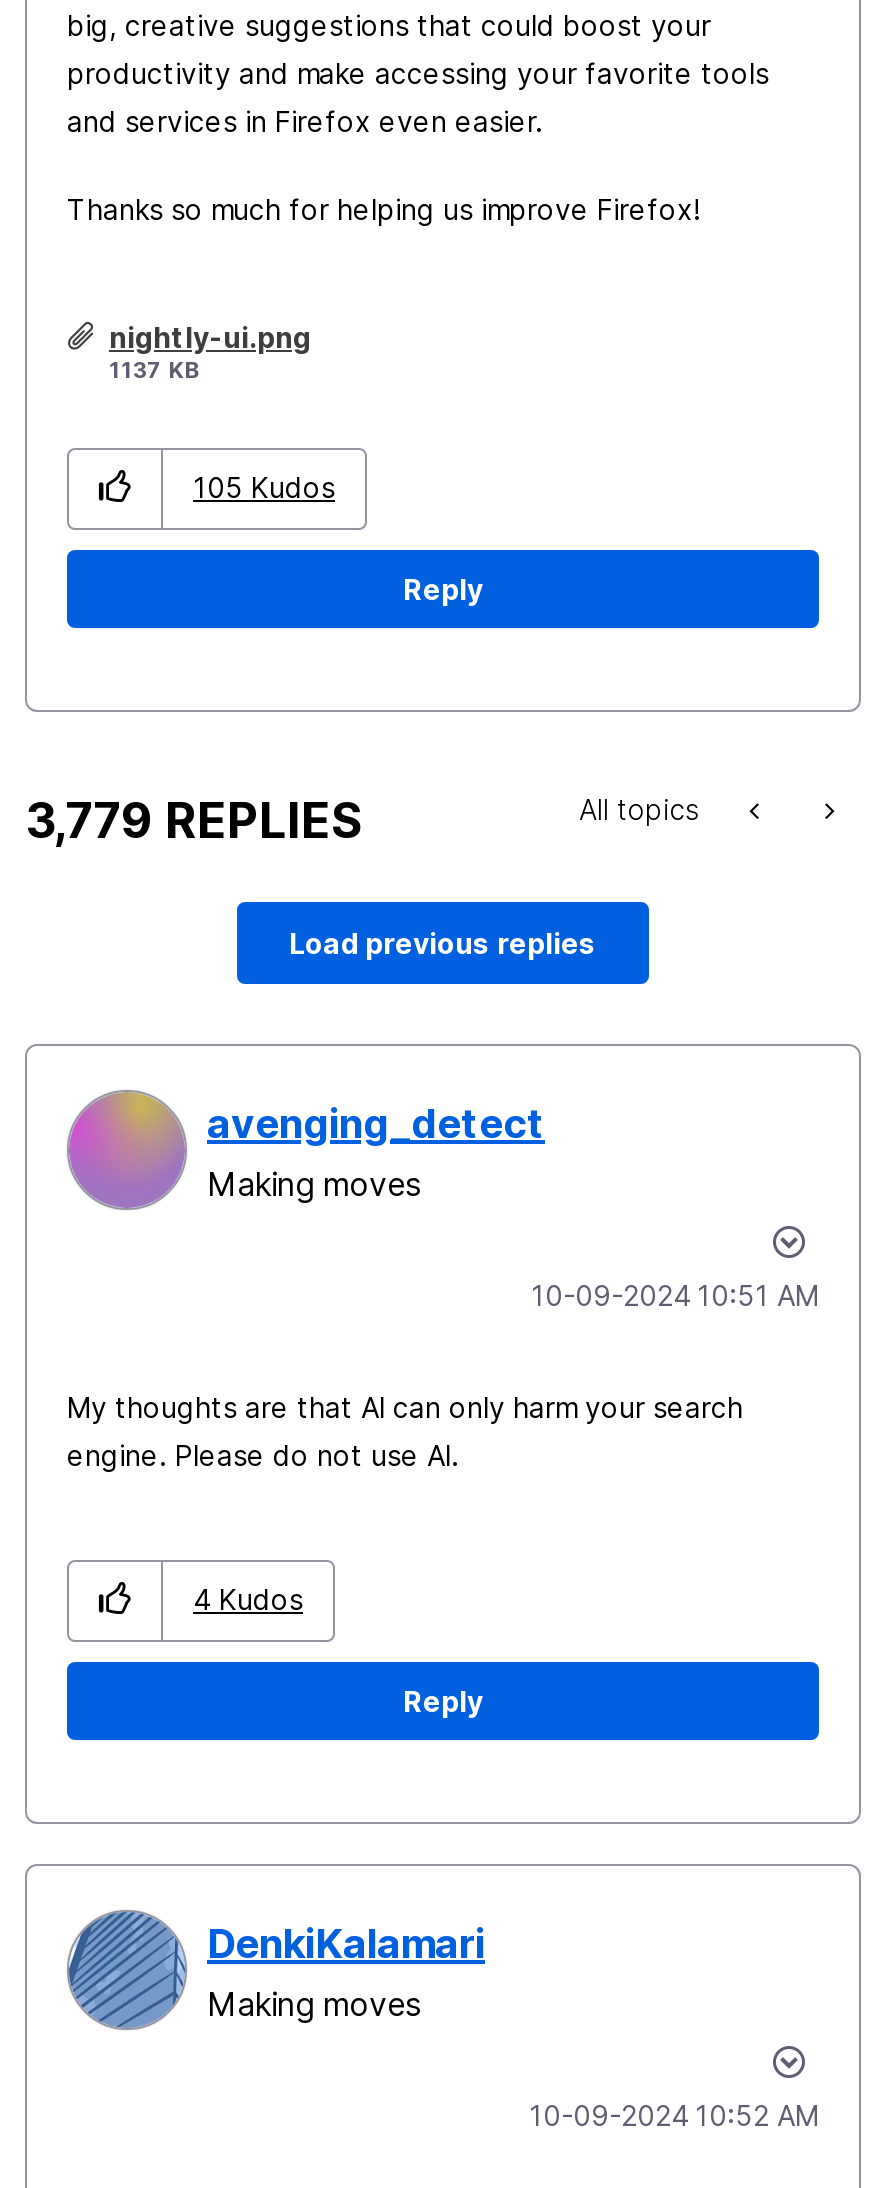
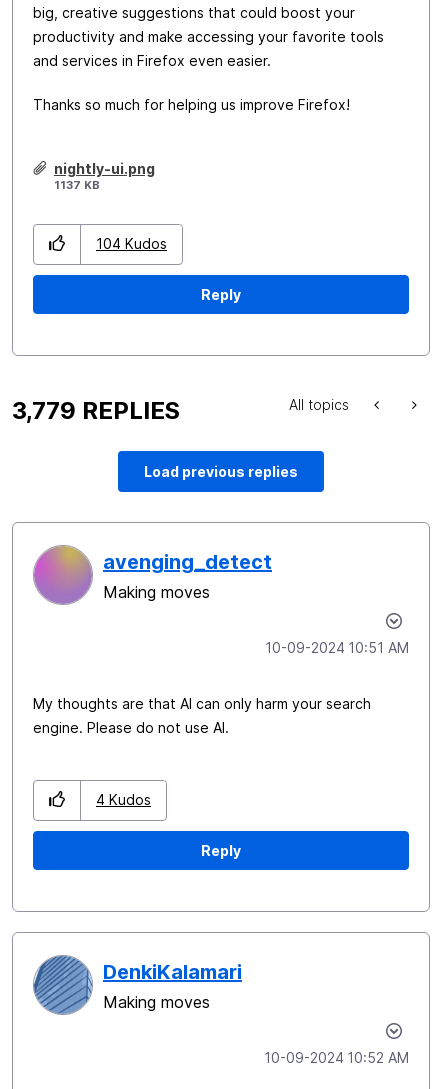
- 105 Kudos
+ 104 Kudos
